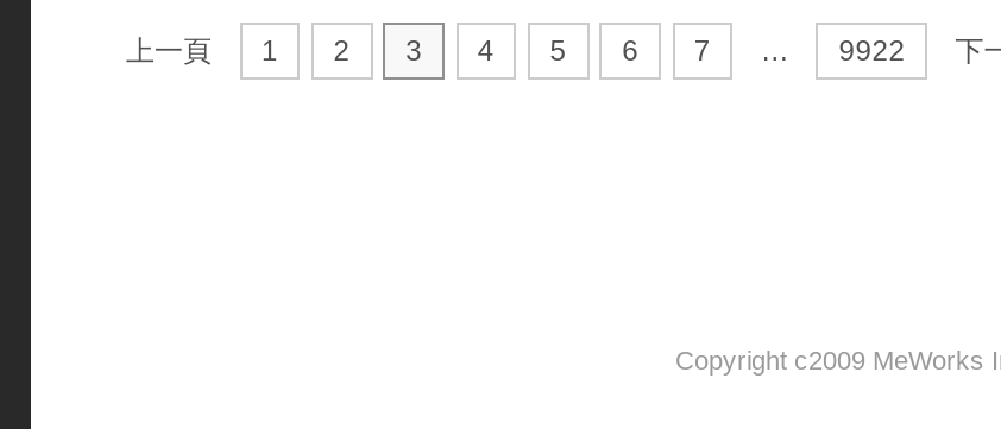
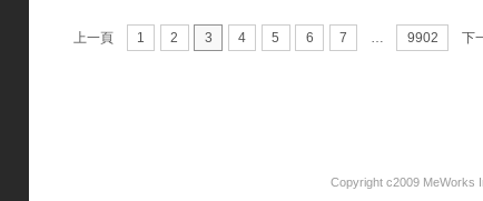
- 9922
+ 9902
